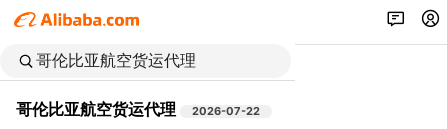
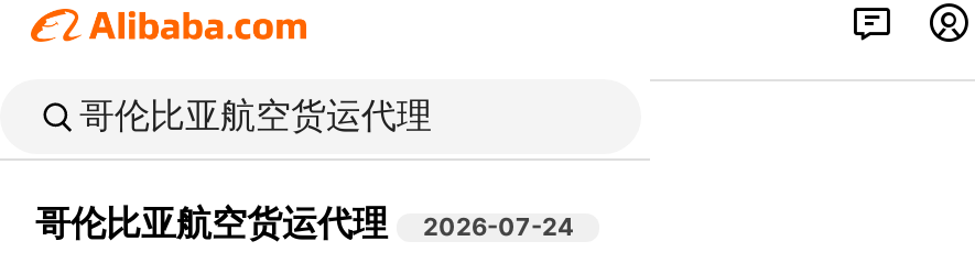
- 哥伦比亚航空货运代理 2026-07-22
+ 哥伦比亚航空货运代理 2026-07-24
